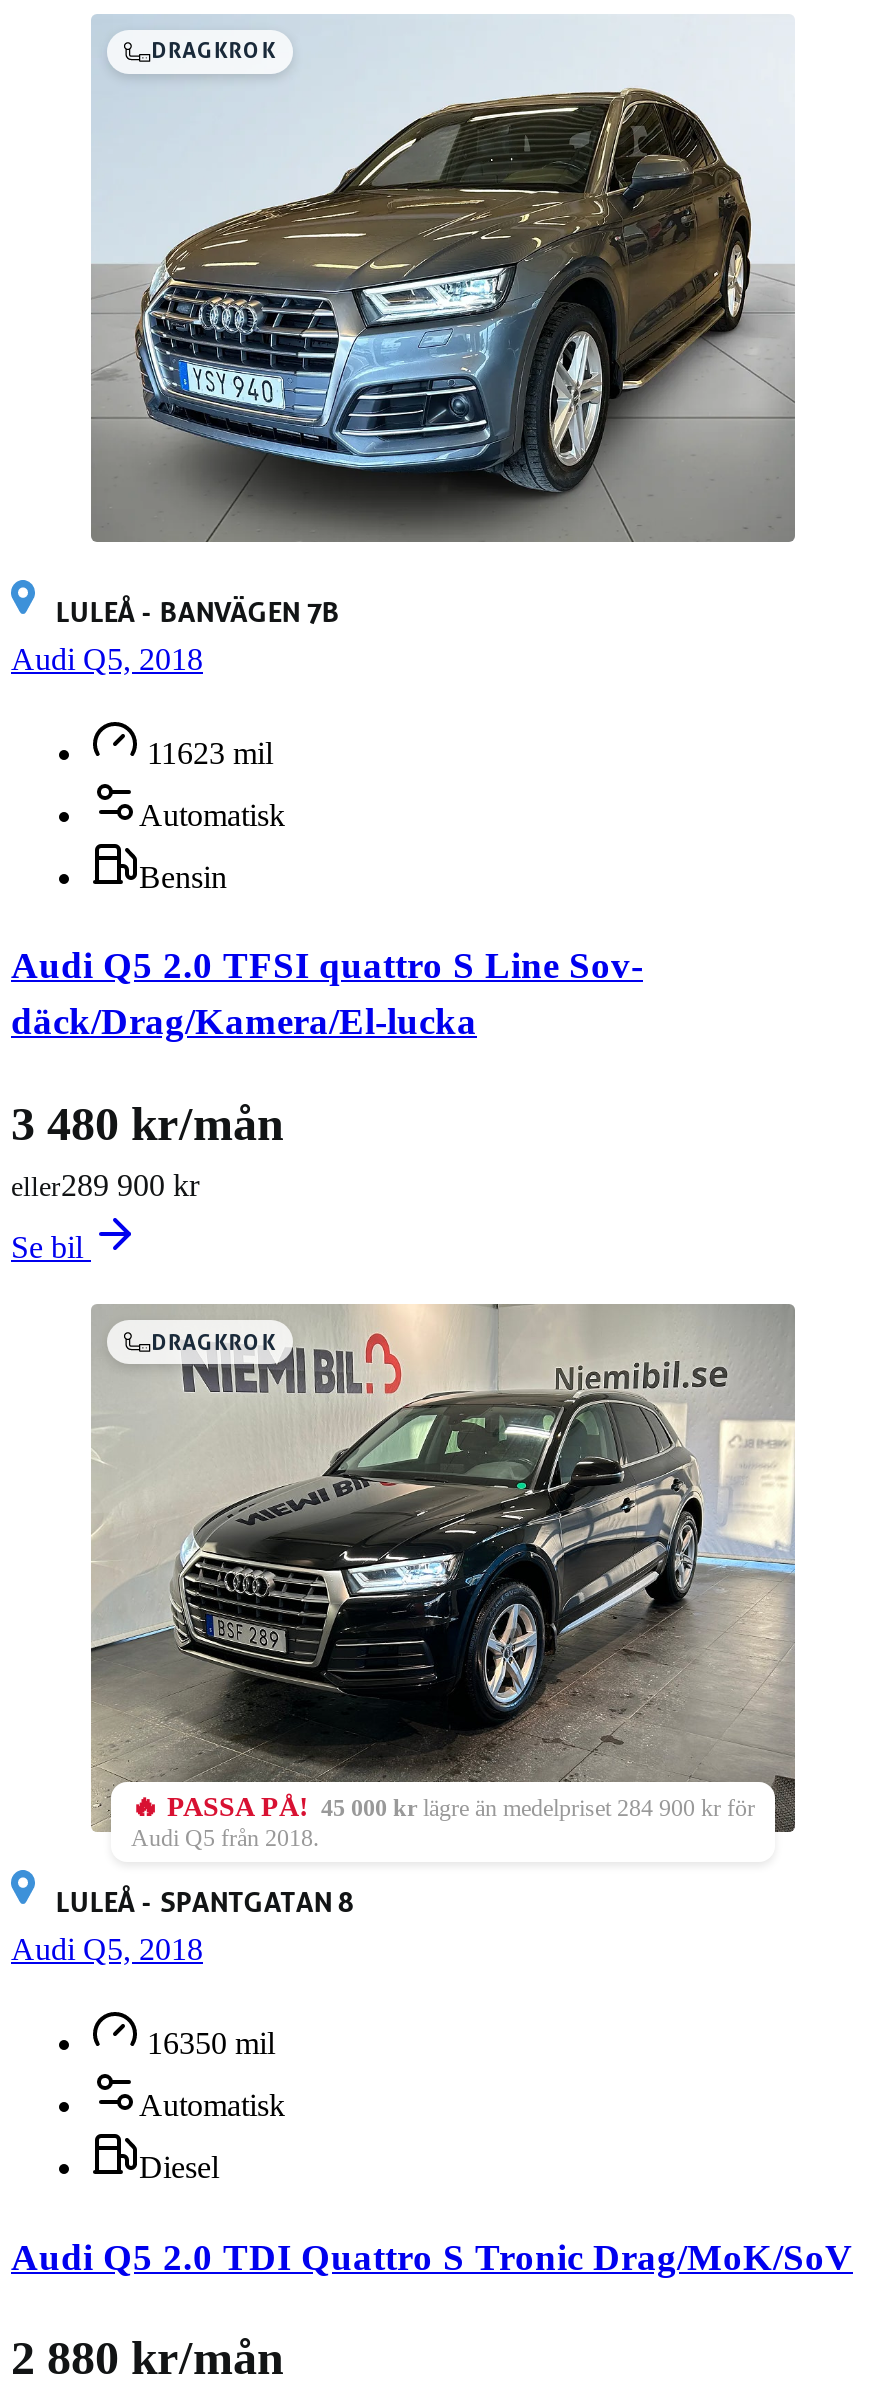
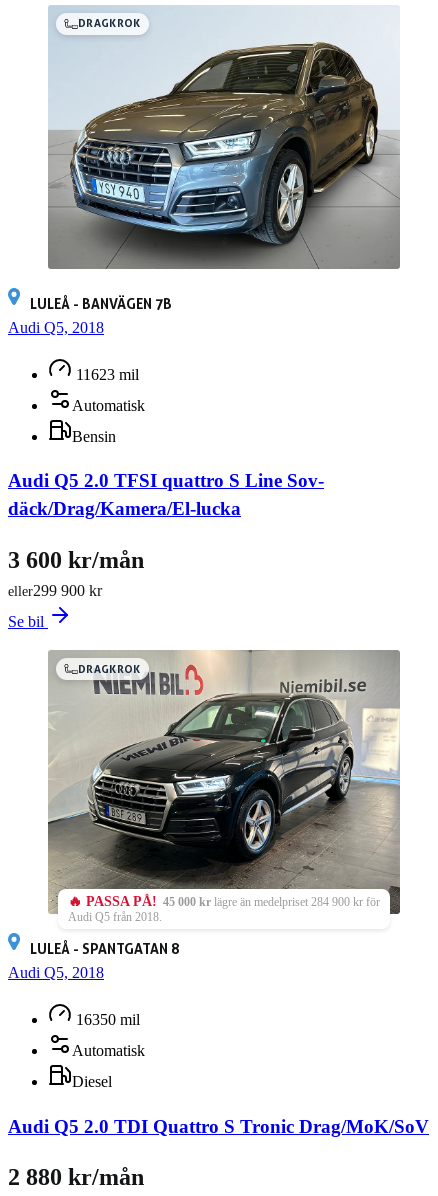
- 3 480 kr/mån
+ 3 600 kr/mån

- eller 289 900 kr
+ eller 299 900 kr
